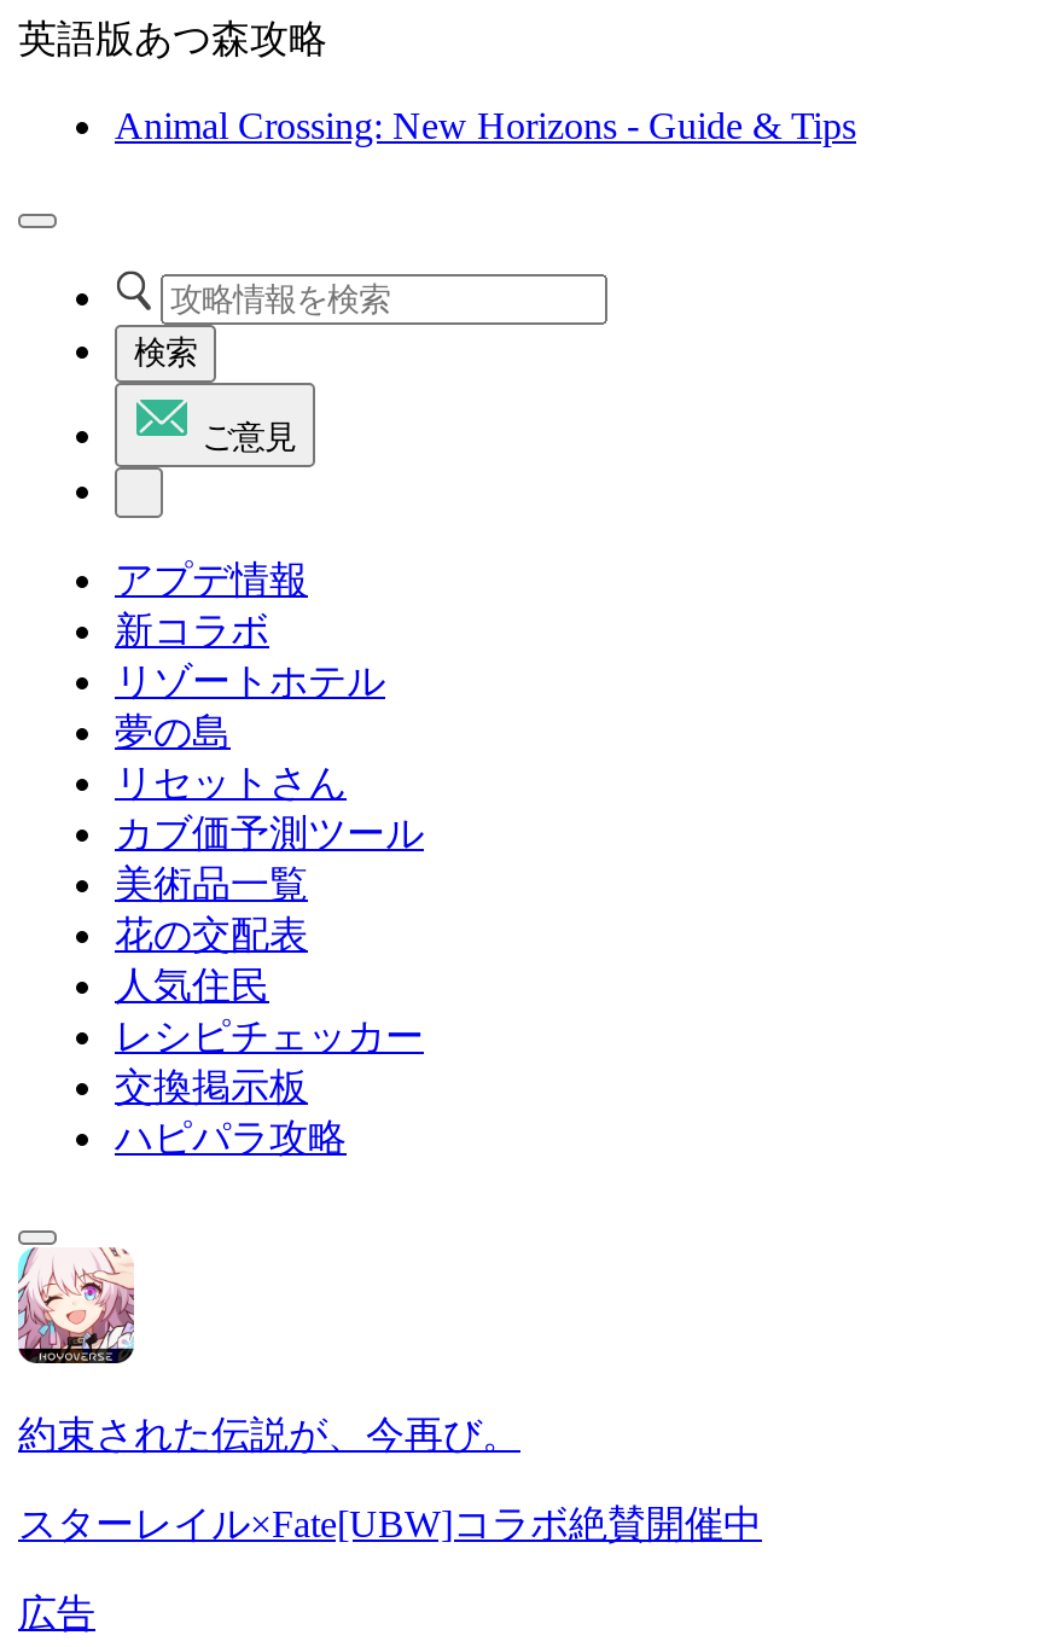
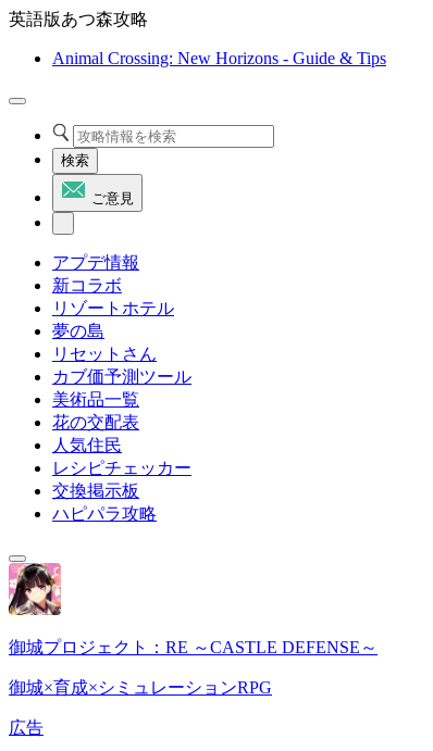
- [image]
- 約束された伝説が、今再び。
+ [image]
+ 御城プロジェクト：RE ～CASTLE DEFENSE～

- スターレイル×Fate[UBW]コラボ絶賛開催中
+ 御城×育成×シミュレーションRPG
